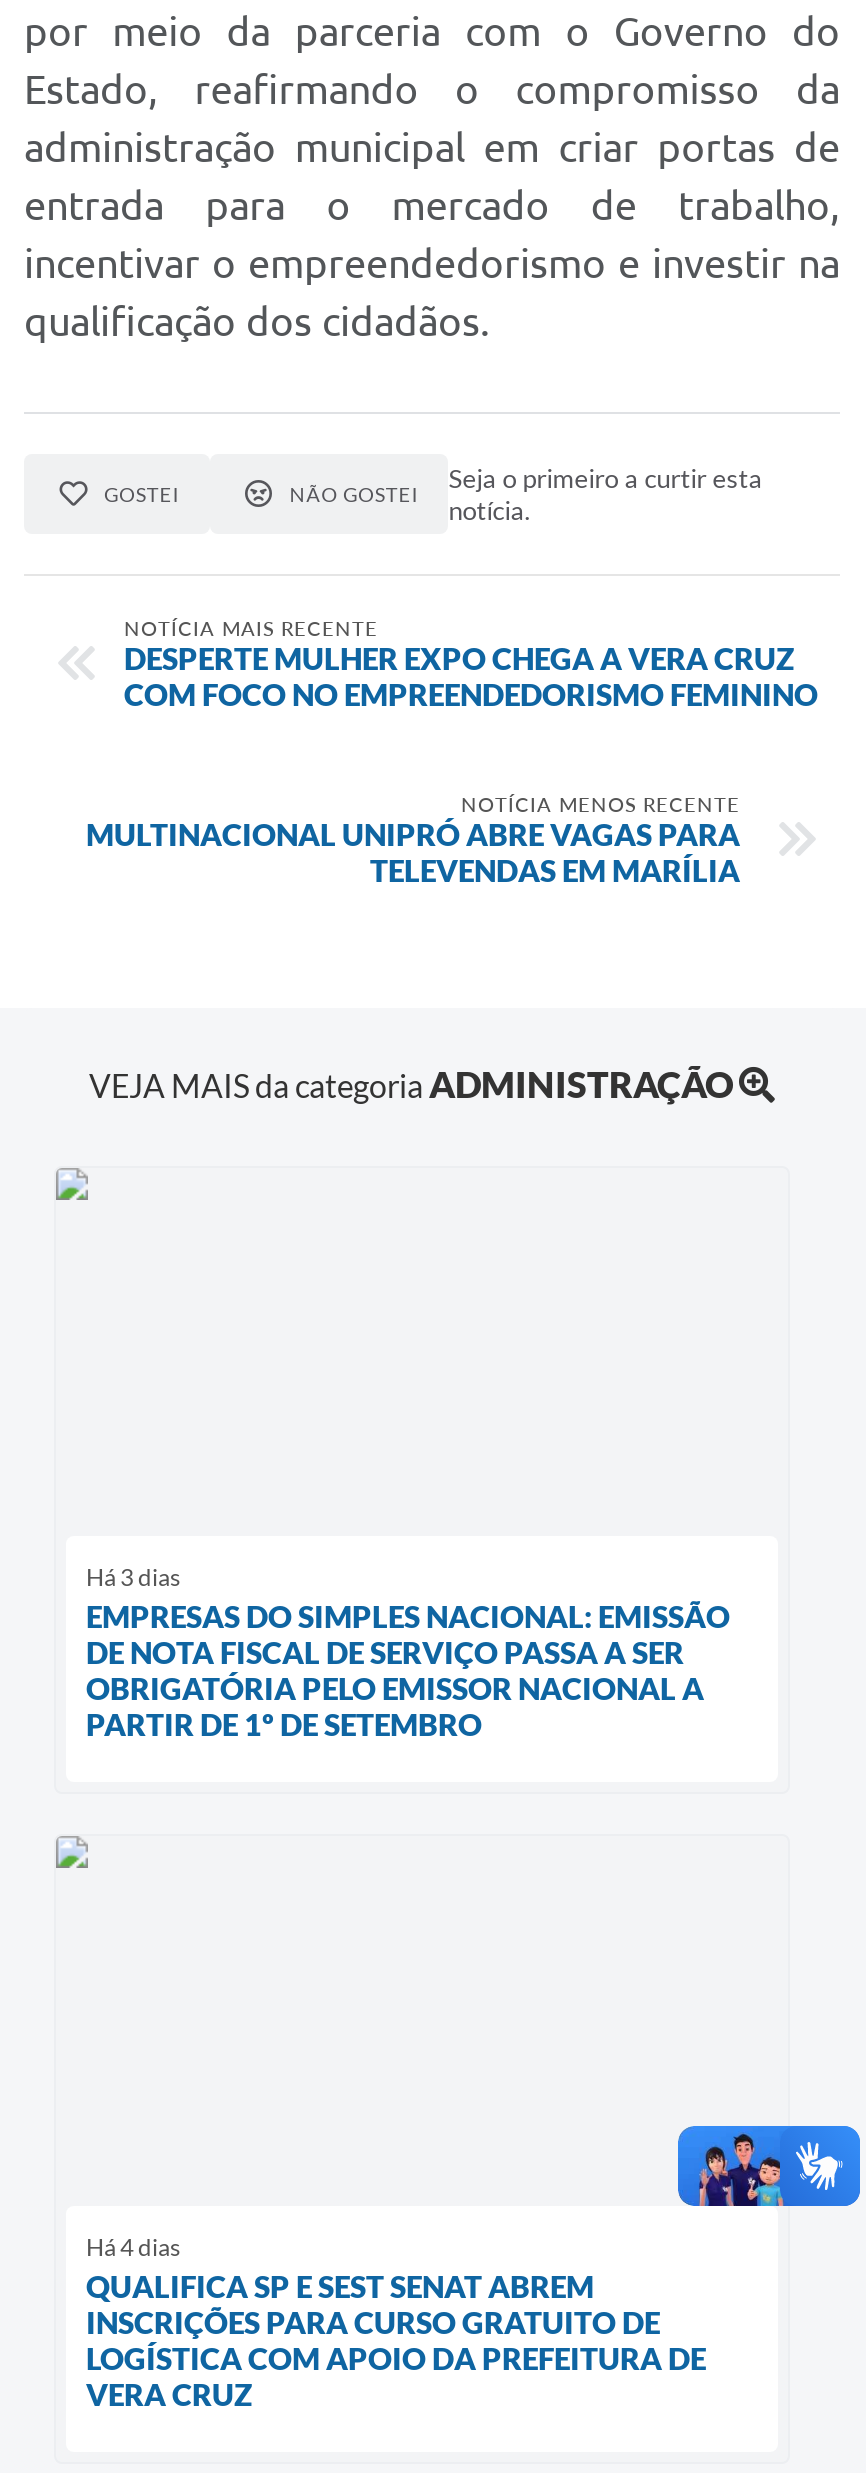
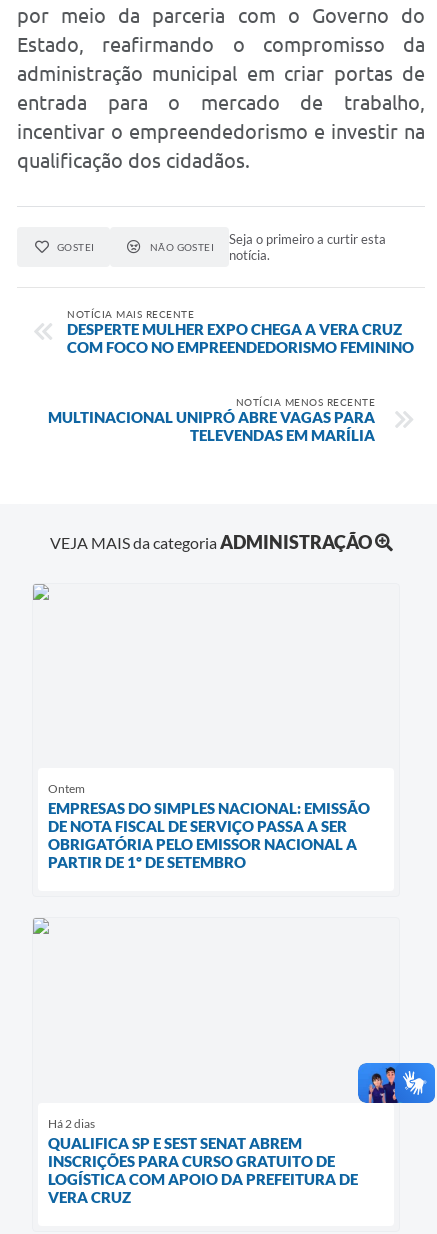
- Há 3 dias
+ Ontem

- [image]
+ [image]

- Há 4 dias
+ Há 2 dias
